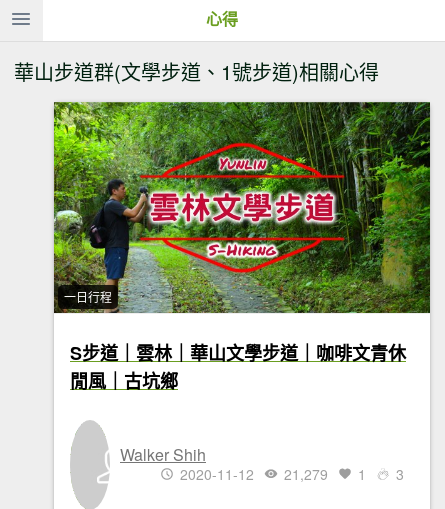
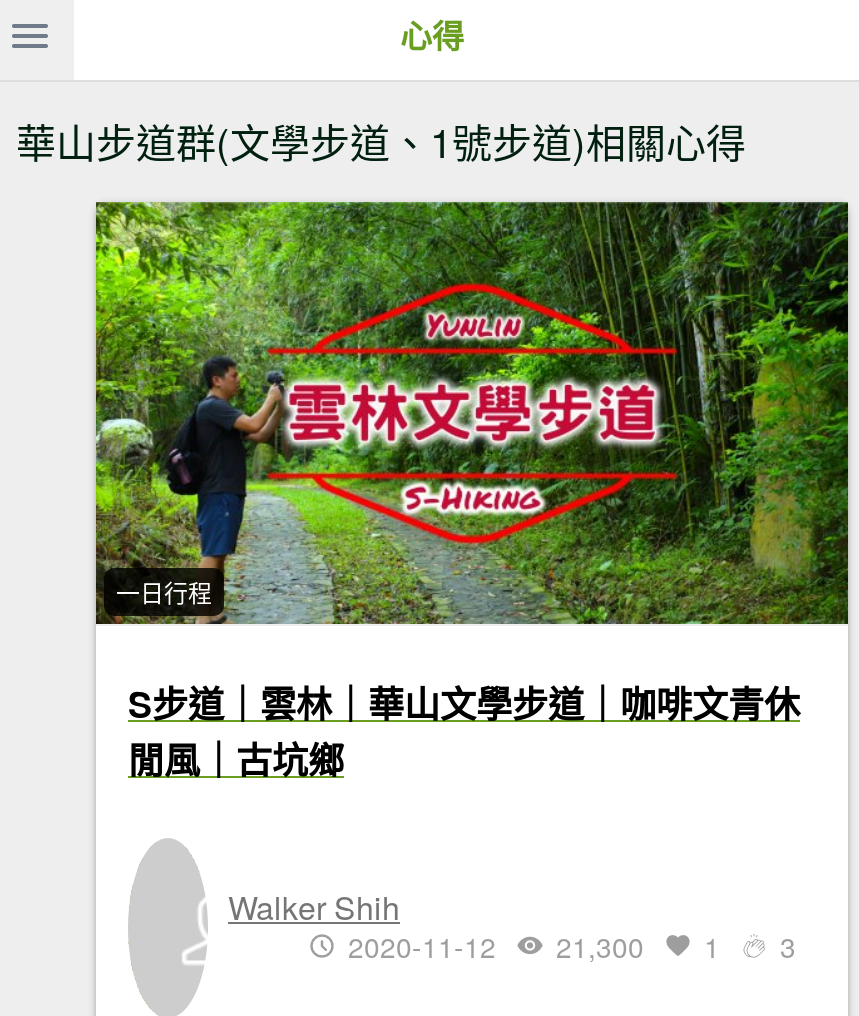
- 2020-11-12 21,279 1 3
+ 2020-11-12 21,300 1 3
